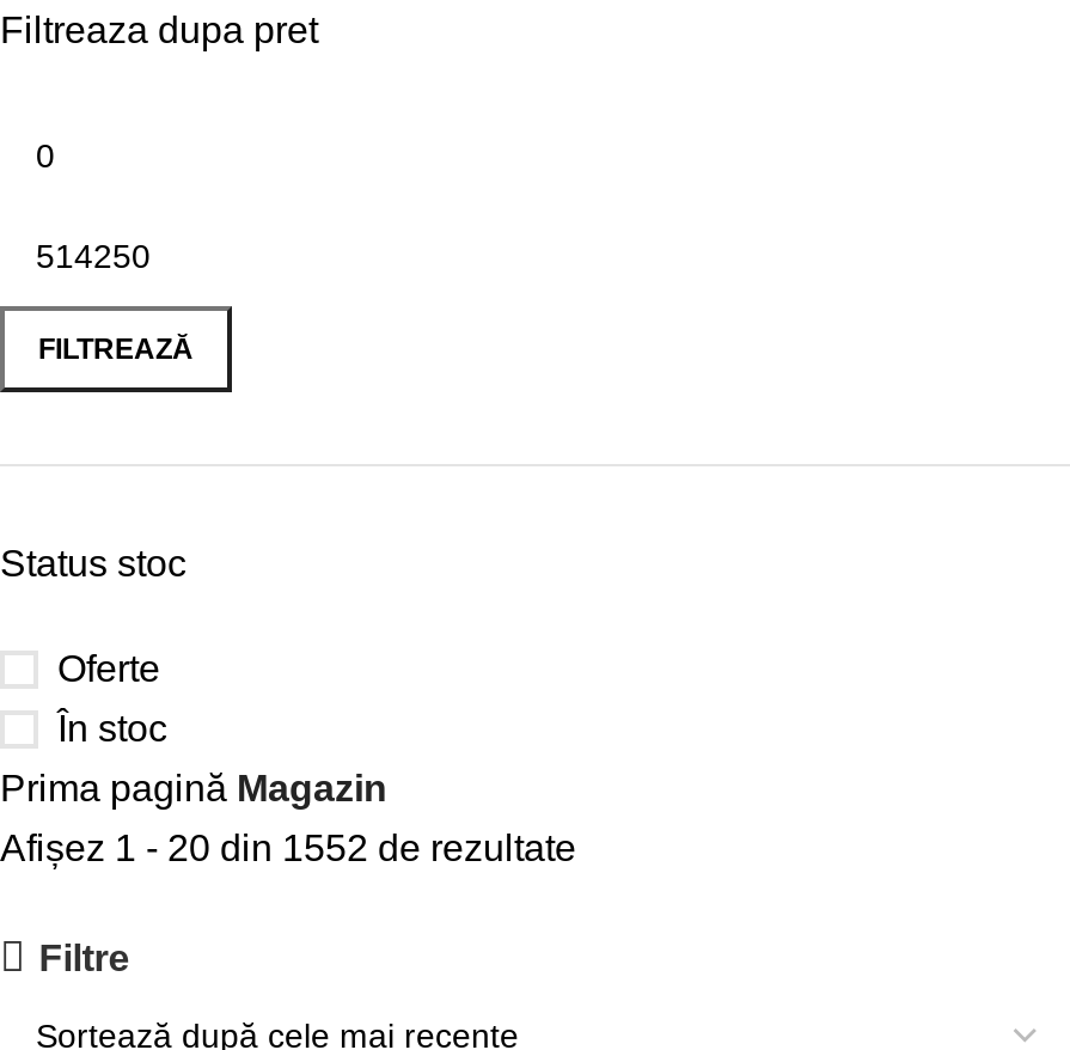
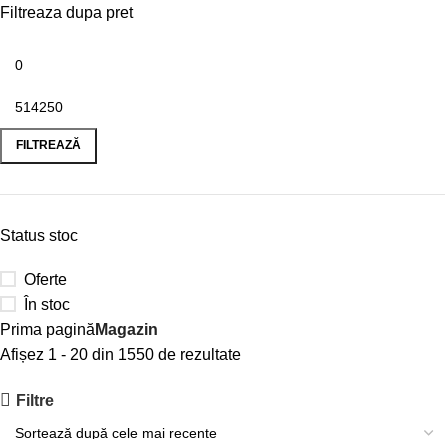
- Afișez 1 - 20 din 1552 de rezultate
+ Afișez 1 - 20 din 1550 de rezultate
